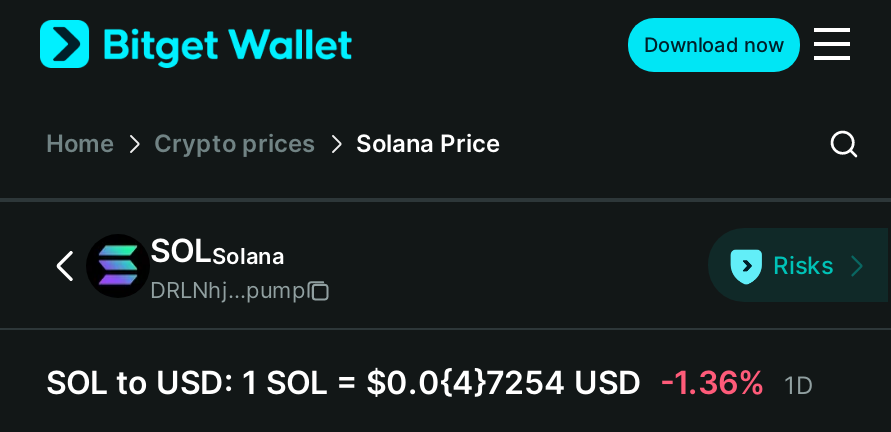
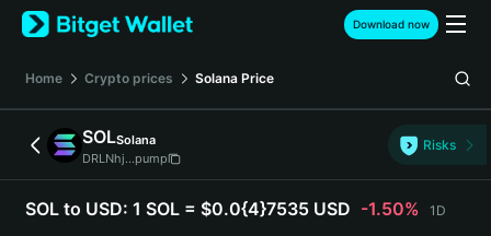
- SOL to USD: 1 SOL = $0.0{4}7254 USD -1.36% 1D
+ SOL to USD: 1 SOL = $0.0{4}7535 USD -1.50% 1D
